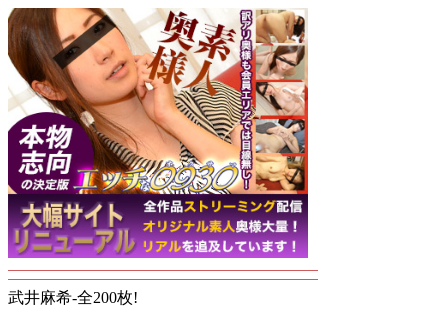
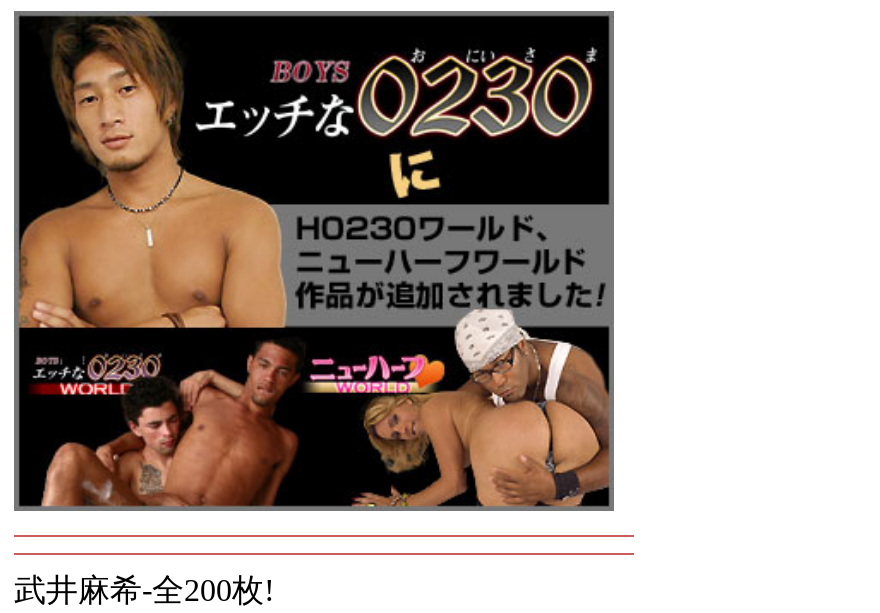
- [image]
+ [image]
